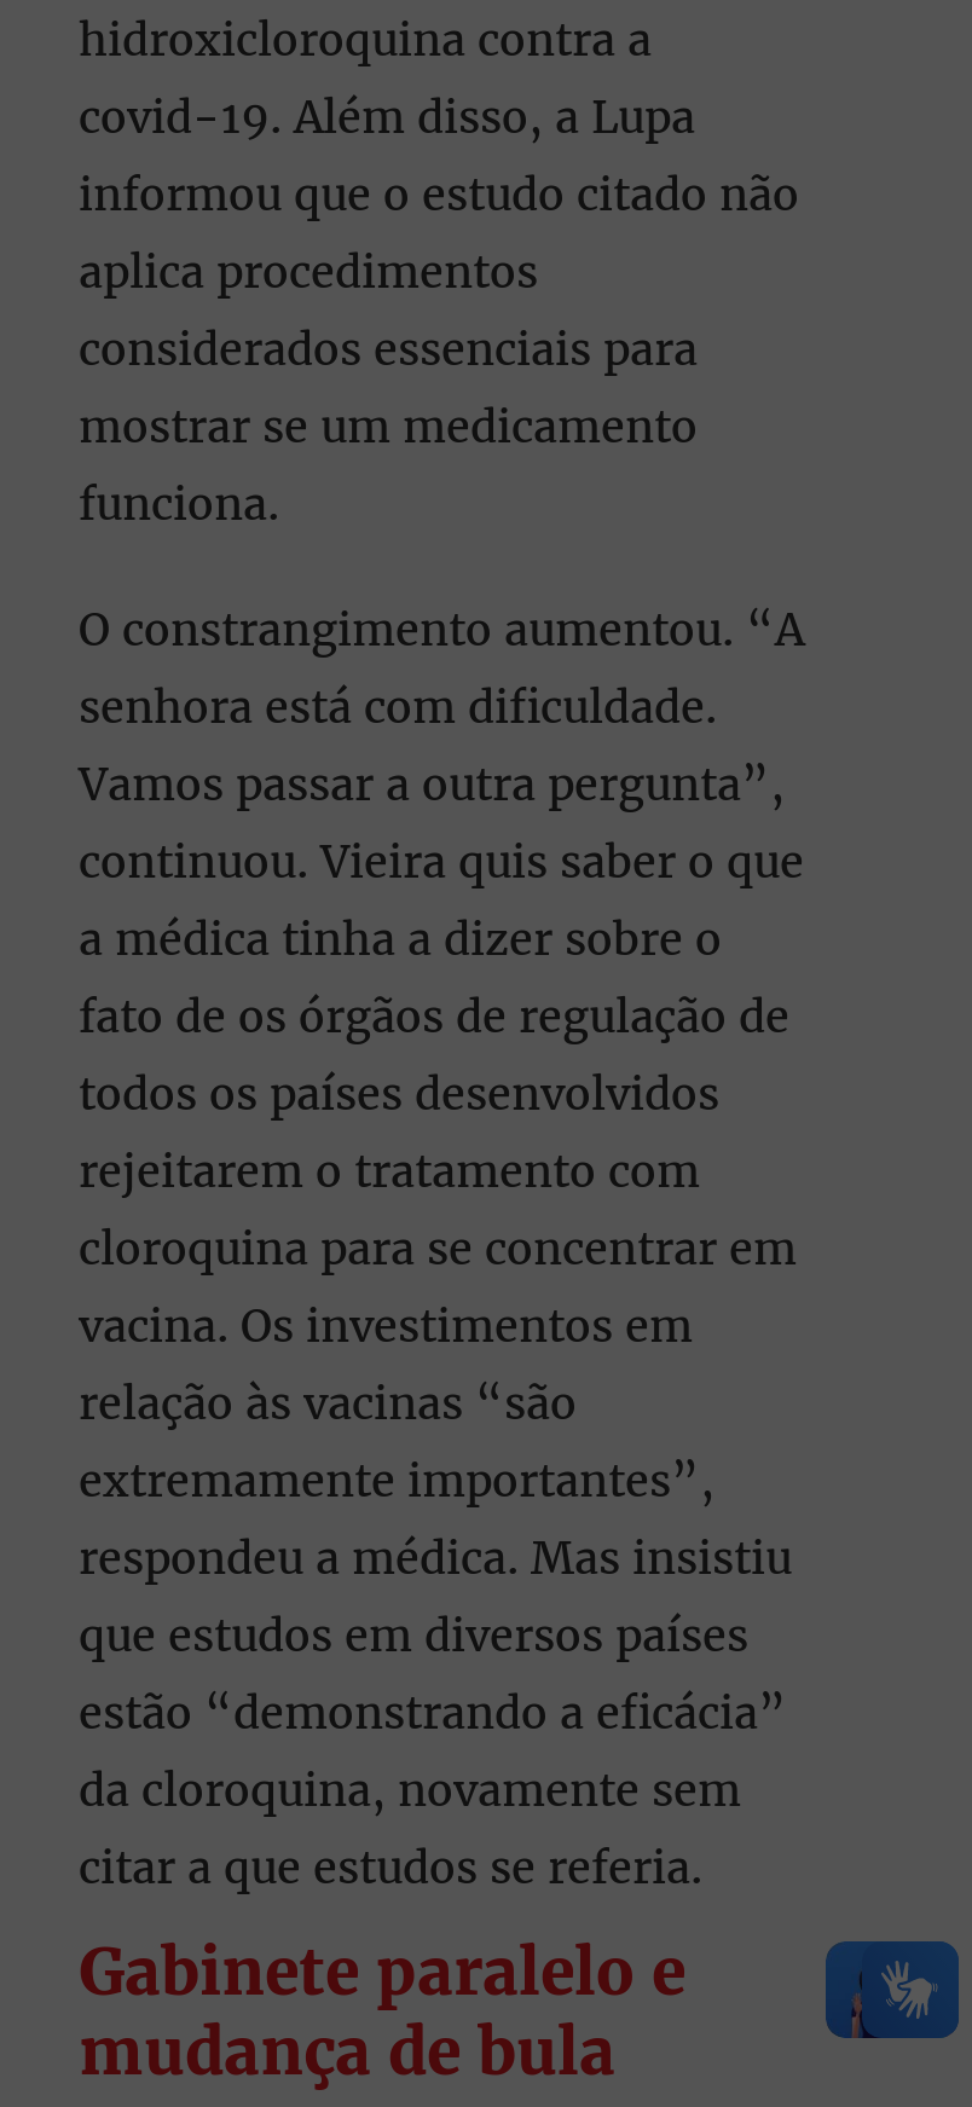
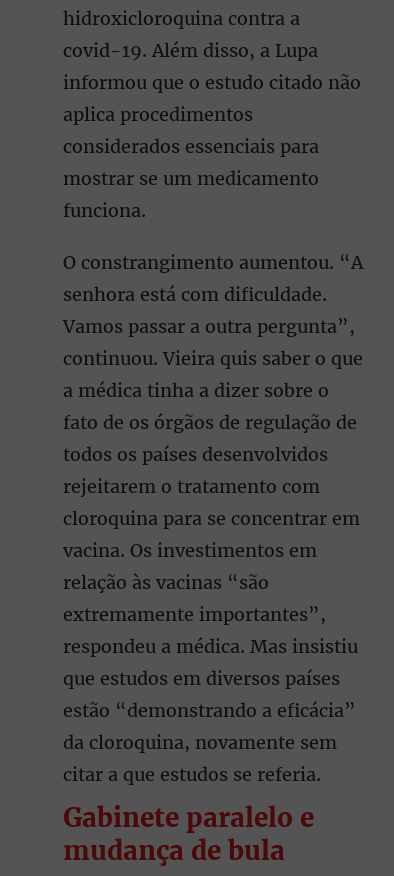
- [image]
